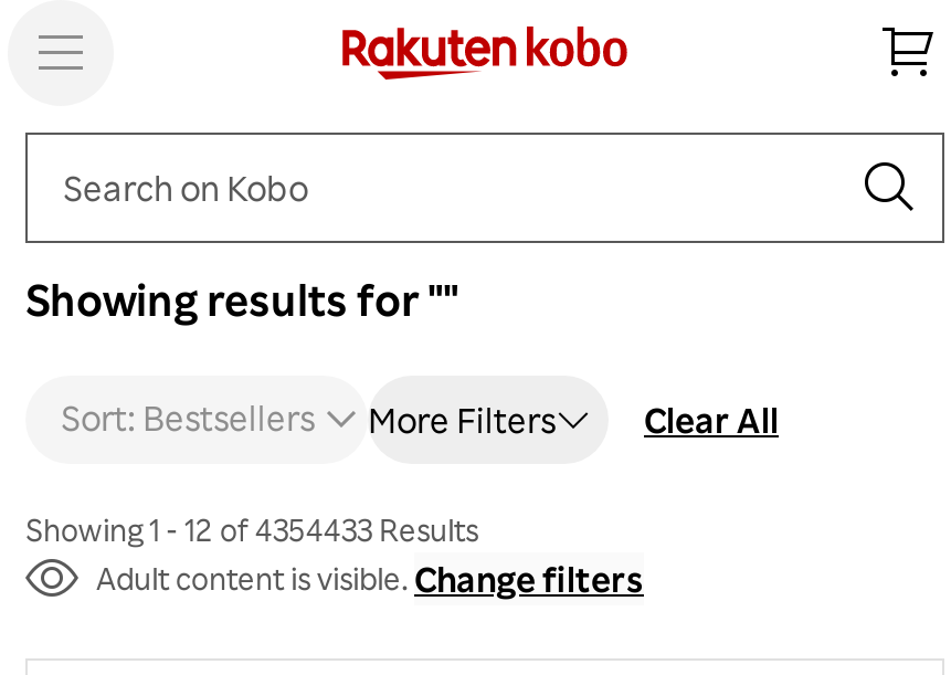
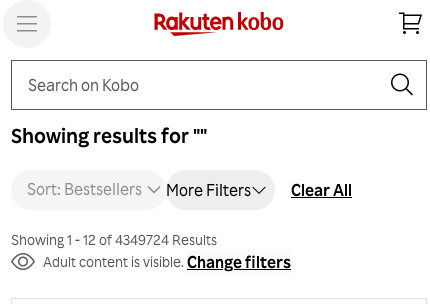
- Showing 1 - 12 of 4354433 Results
+ Showing 1 - 12 of 4349724 Results
